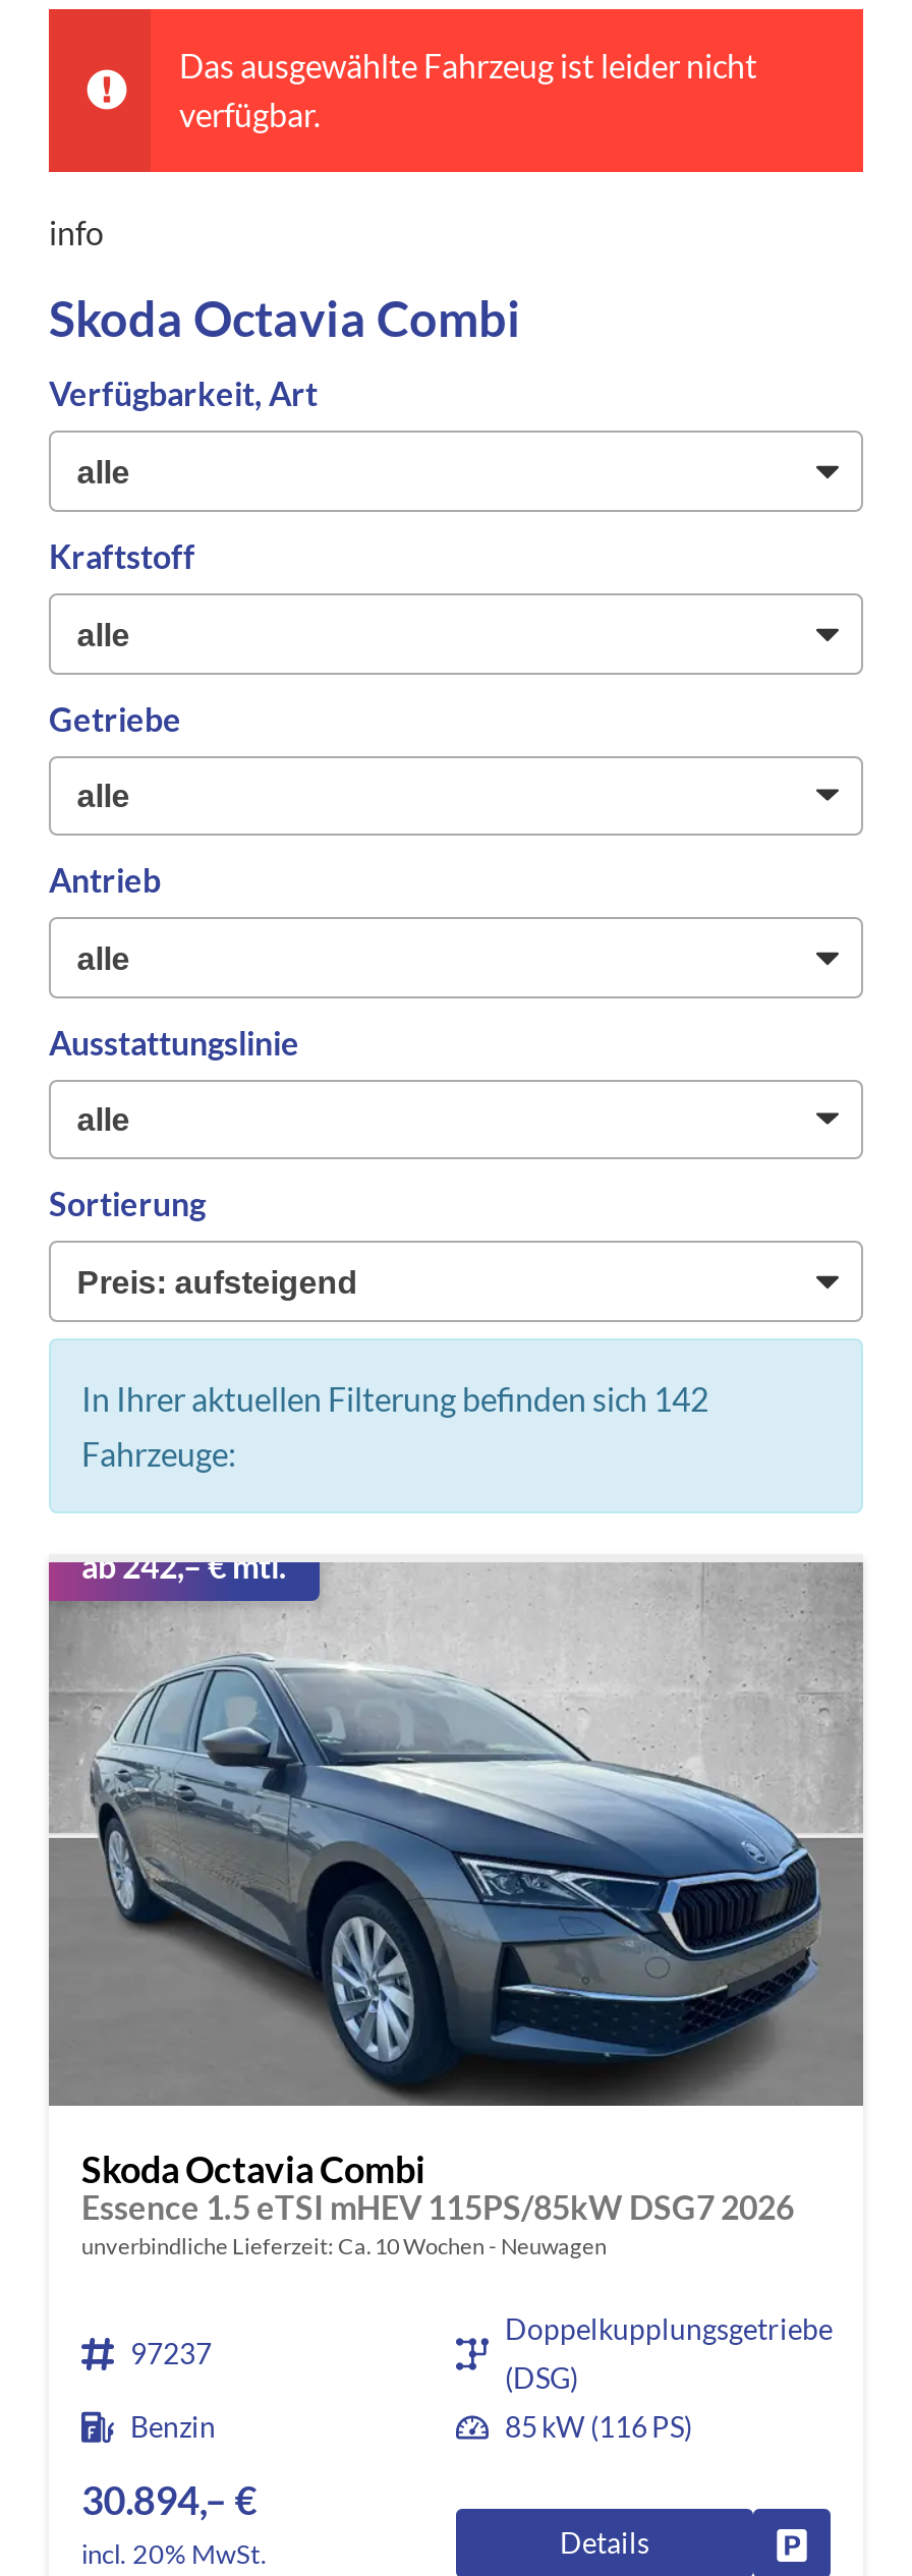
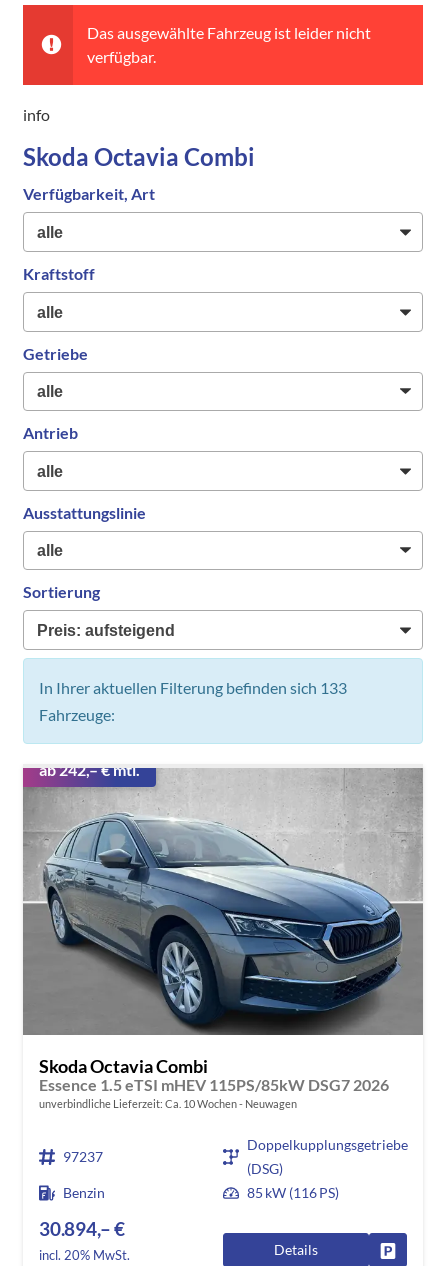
- In Ihrer aktuellen Filterung befinden sich 142
+ In Ihrer aktuellen Filterung befinden sich 133
